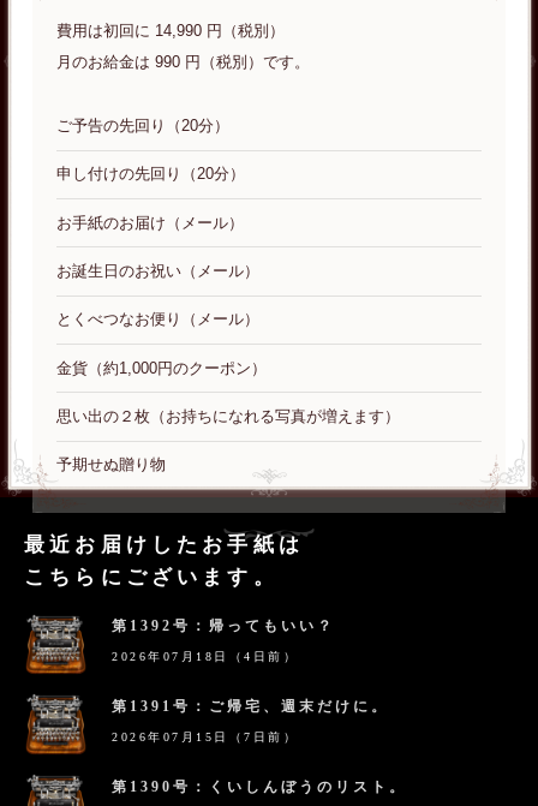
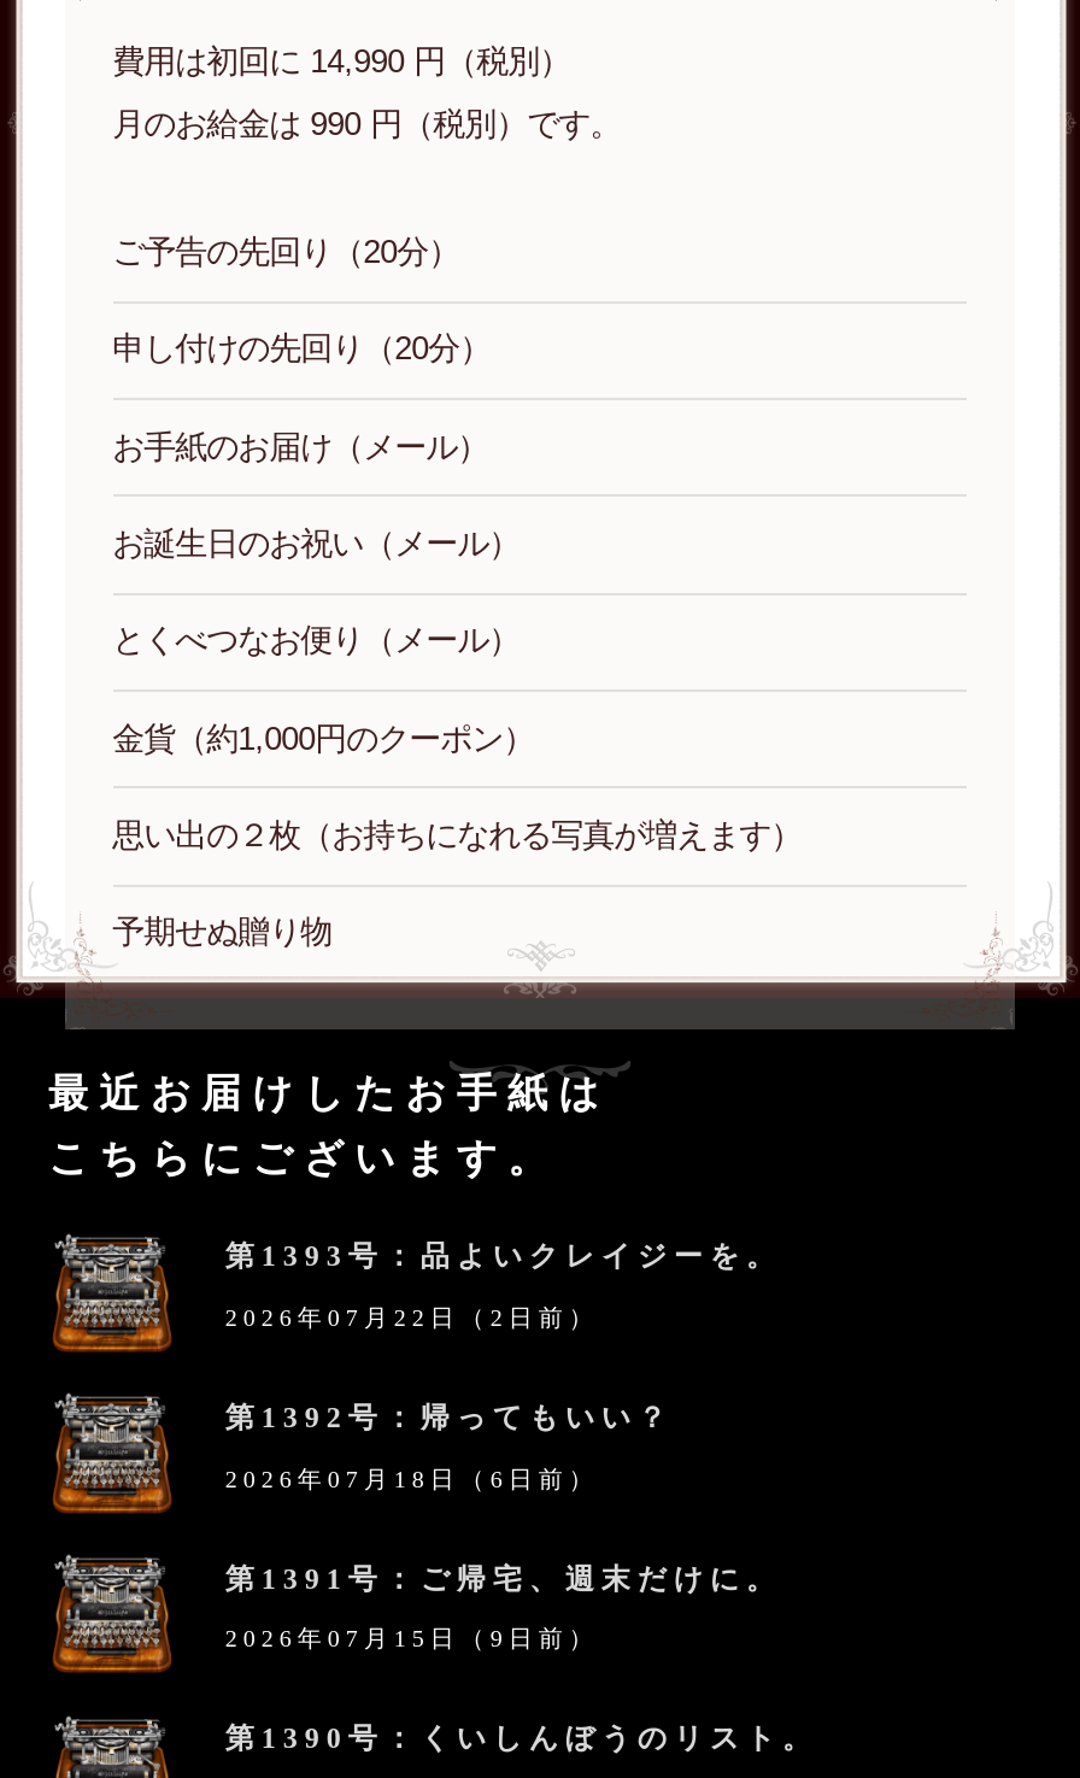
+ 第1393号：品よいクレイジーを。
+ 2026年07月22日（2日前）

- 2026年07月18日（4日前）
+ 2026年07月18日（6日前）

- 2026年07月15日（7日前）
+ 2026年07月15日（9日前）
